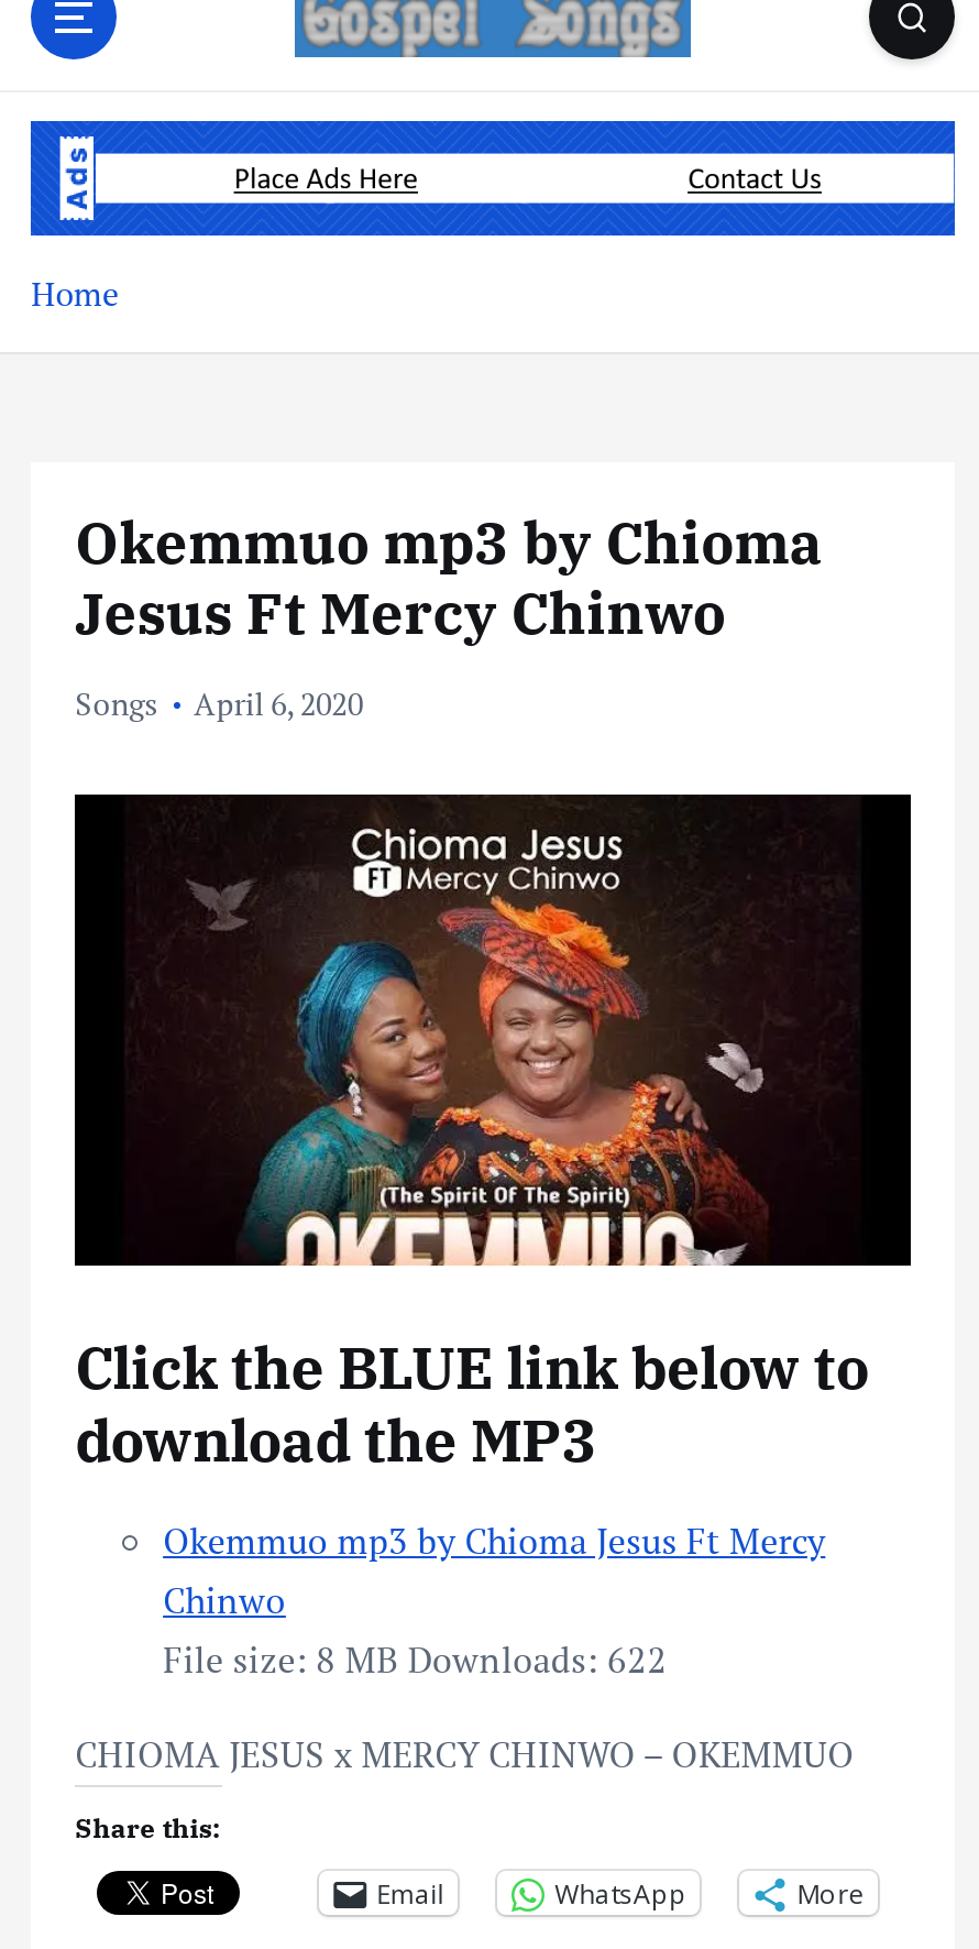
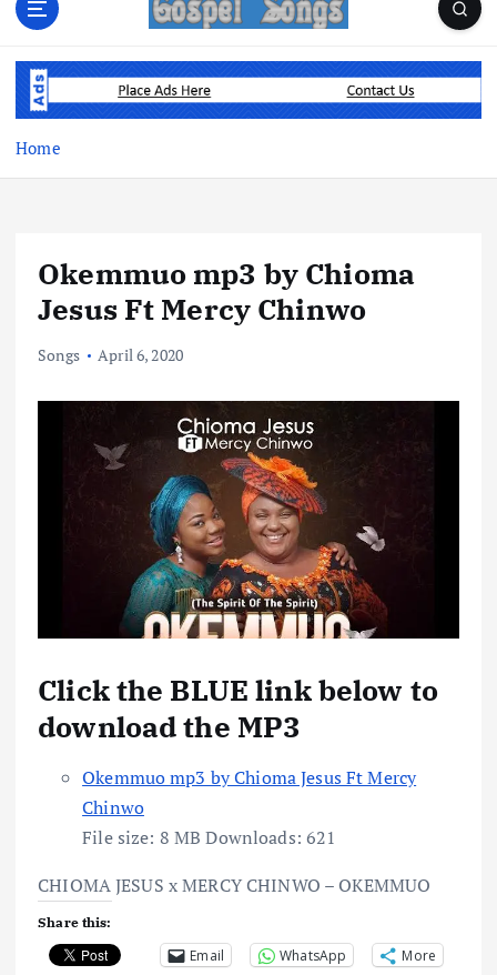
- File size: 8 MB Downloads: 622
+ File size: 8 MB Downloads: 621
